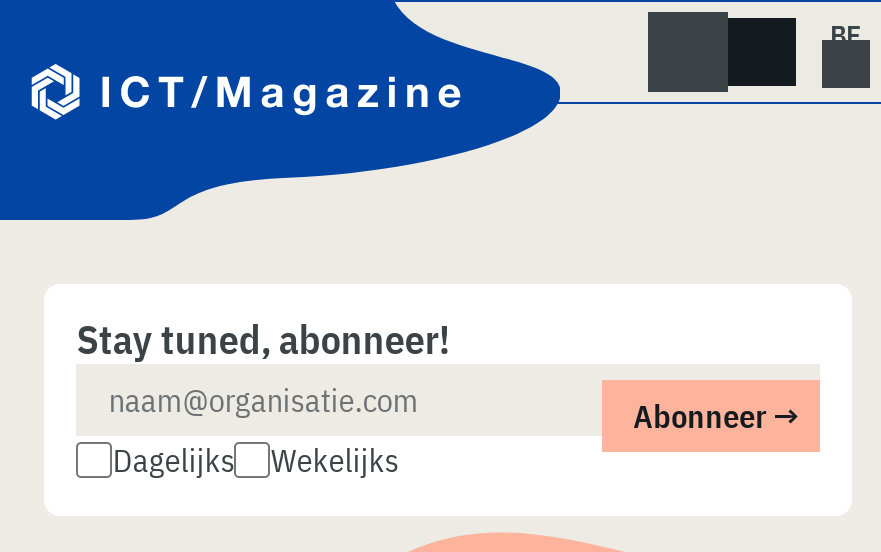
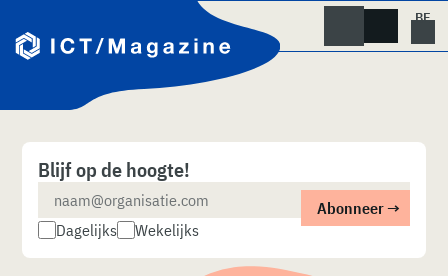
- Stay tuned, abonneer!
+ Blijf op de hoogte!
